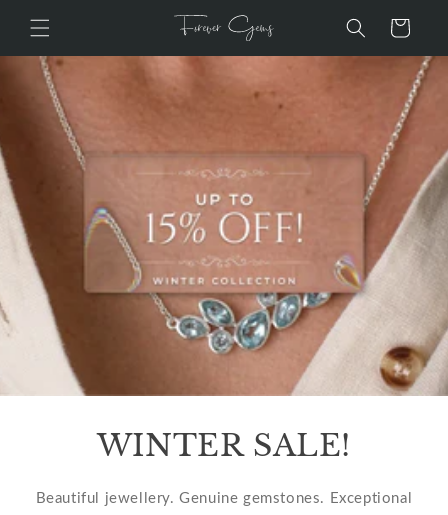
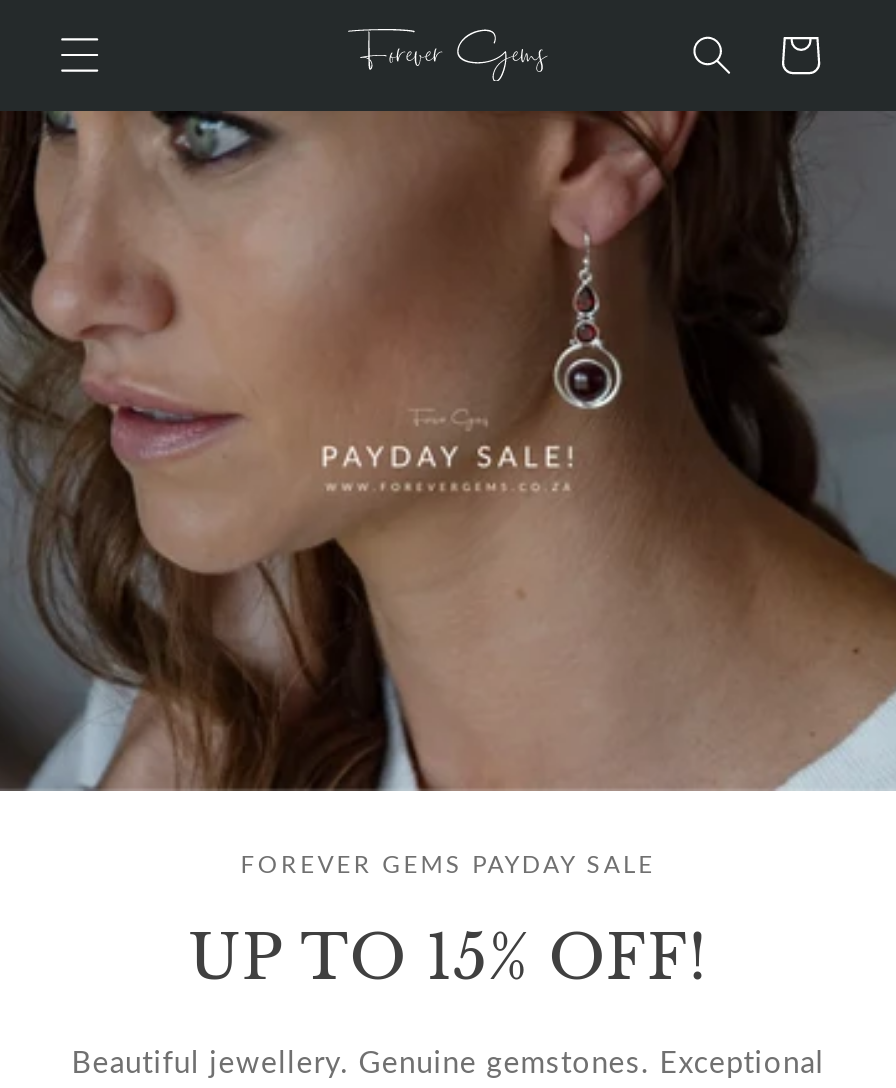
- [image]
- WINTER SALE!
+ [image]
+ FOREVER GEMS PAYDAY SALE
+ UP TO 15% OFF!
